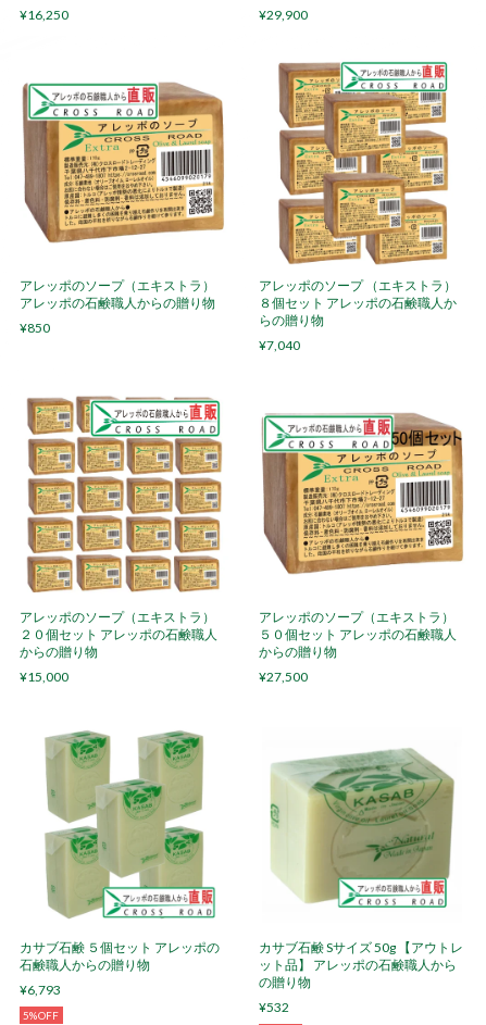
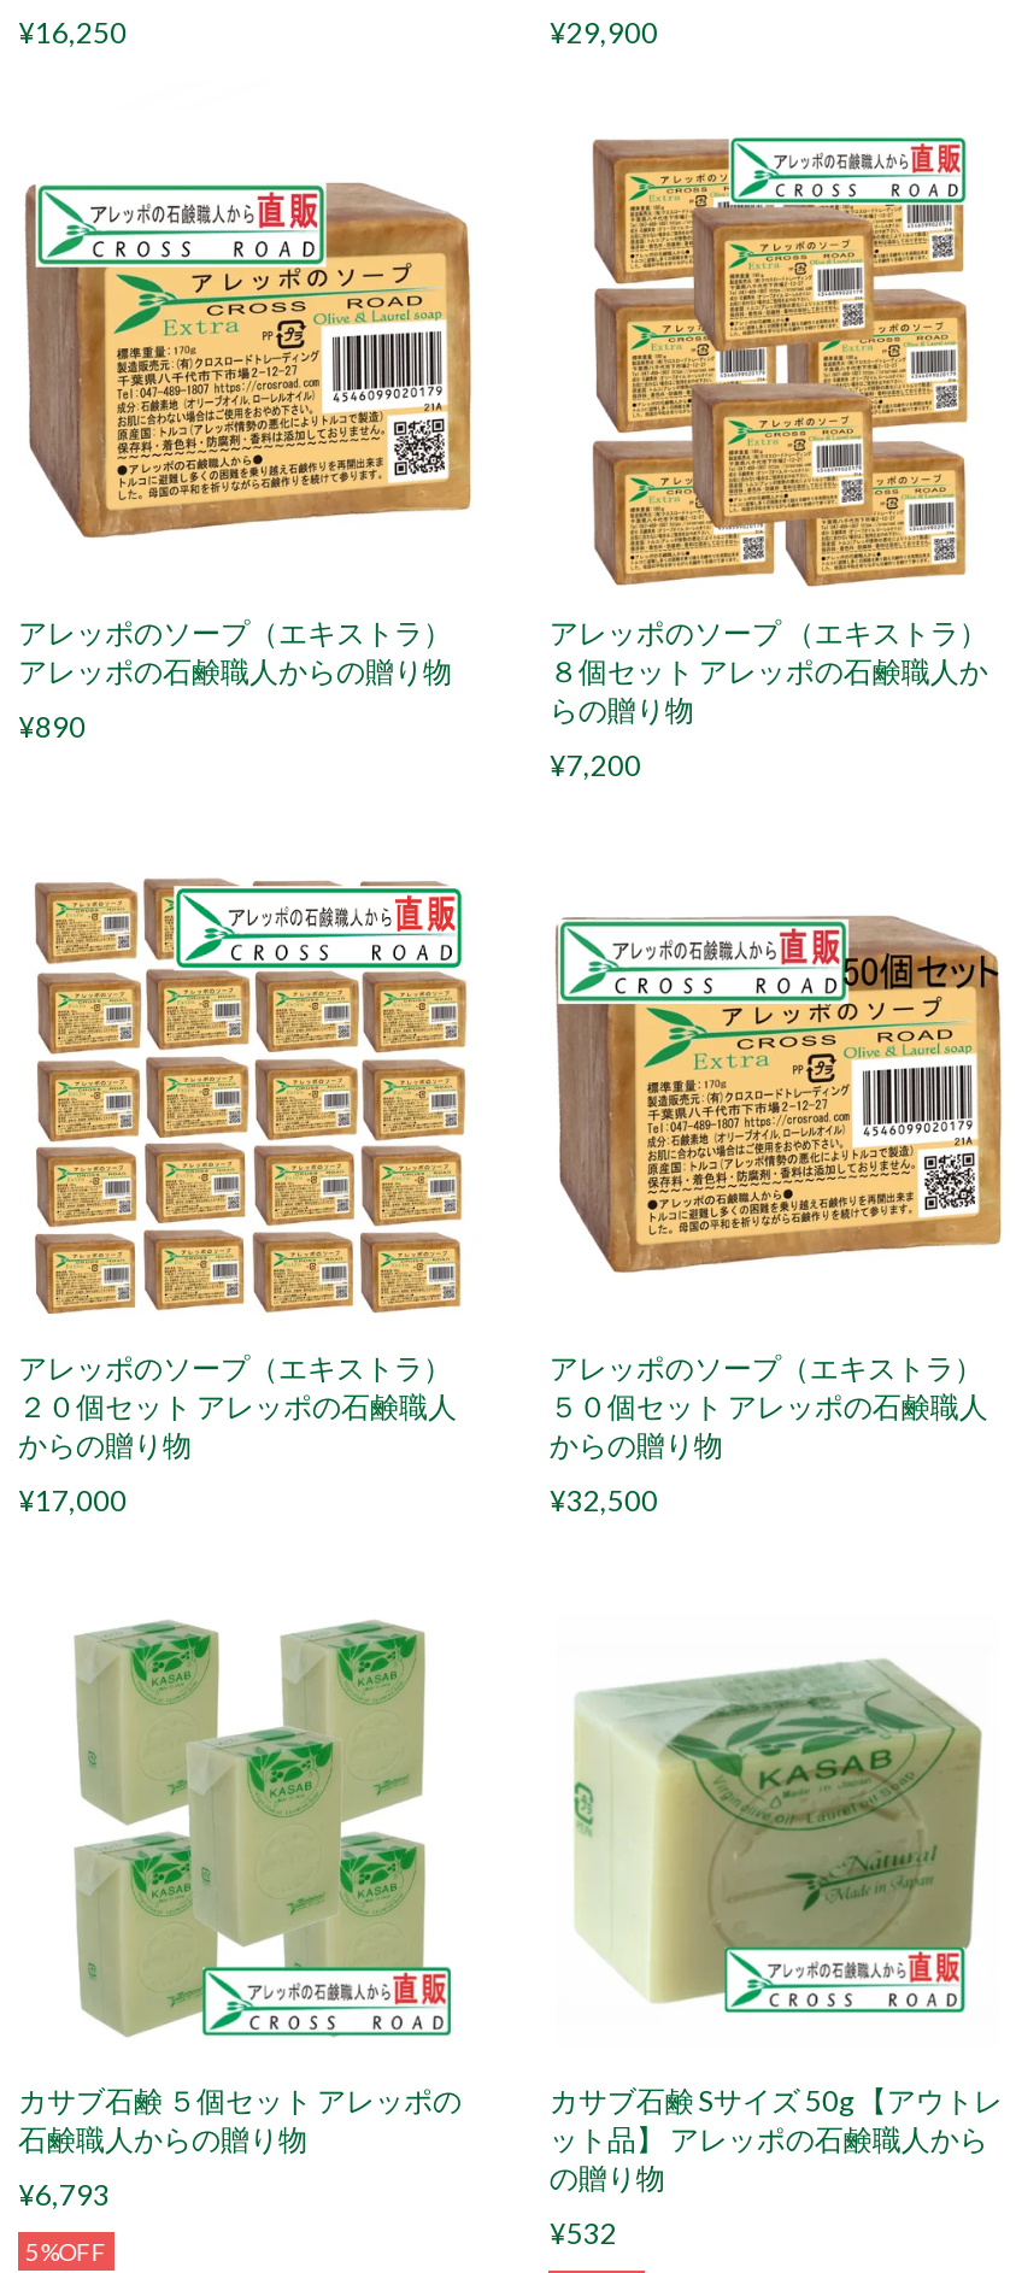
- ¥850
+ ¥890

- ¥7,040
+ ¥7,200

- ¥15,000
+ ¥17,000

- ¥27,500
+ ¥32,500
